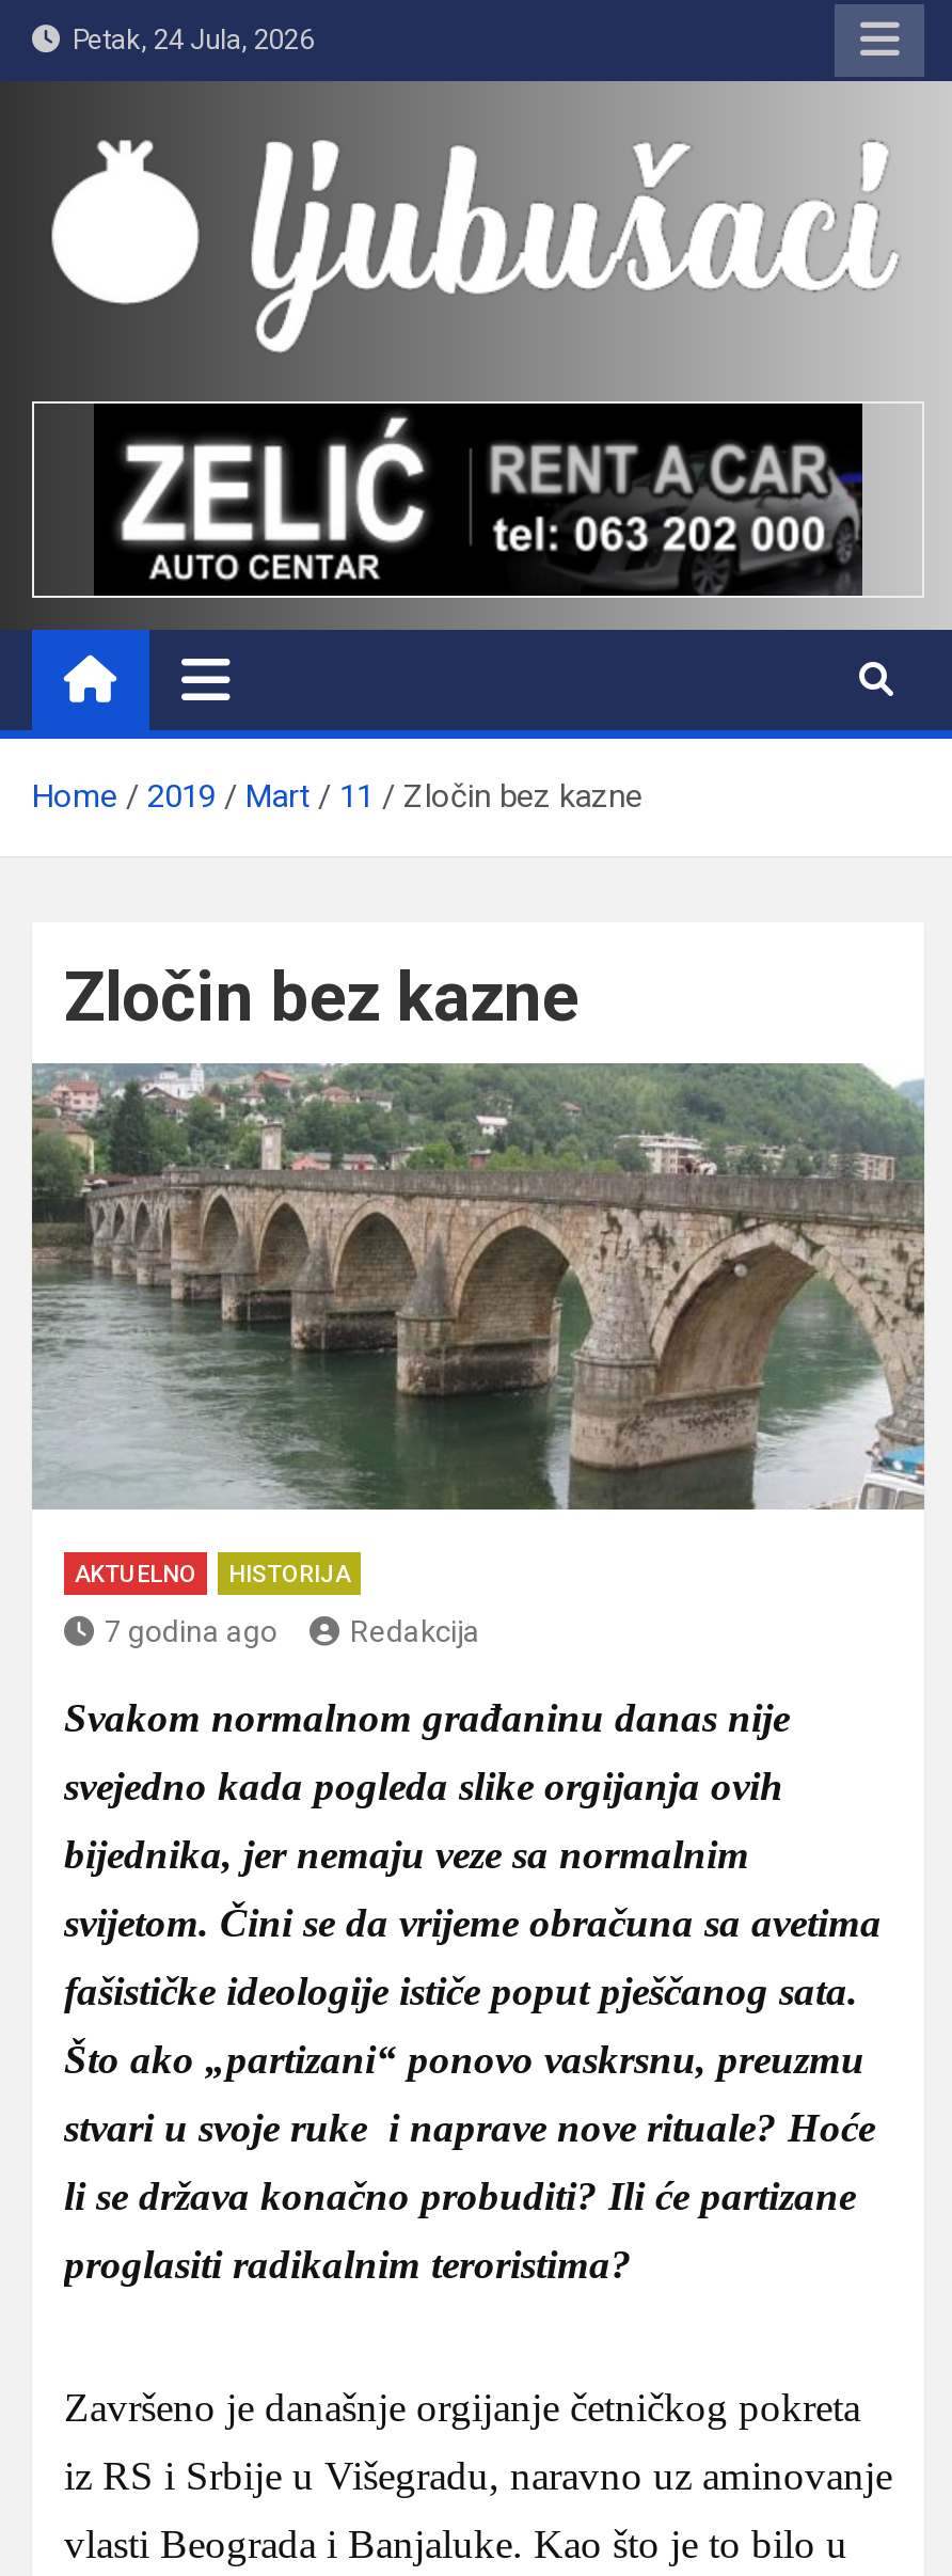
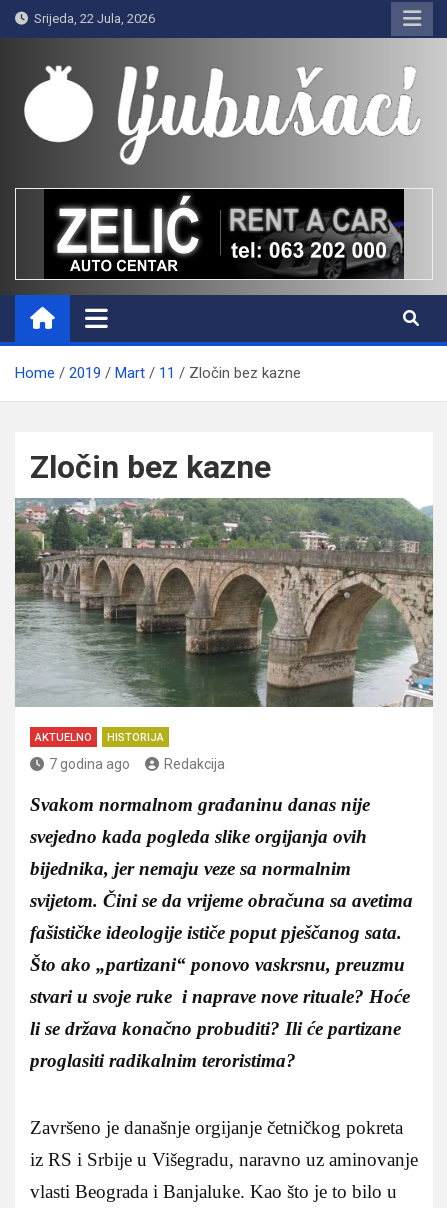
- Petak, 24 Jula, 2026
+ Srijeda, 22 Jula, 2026
